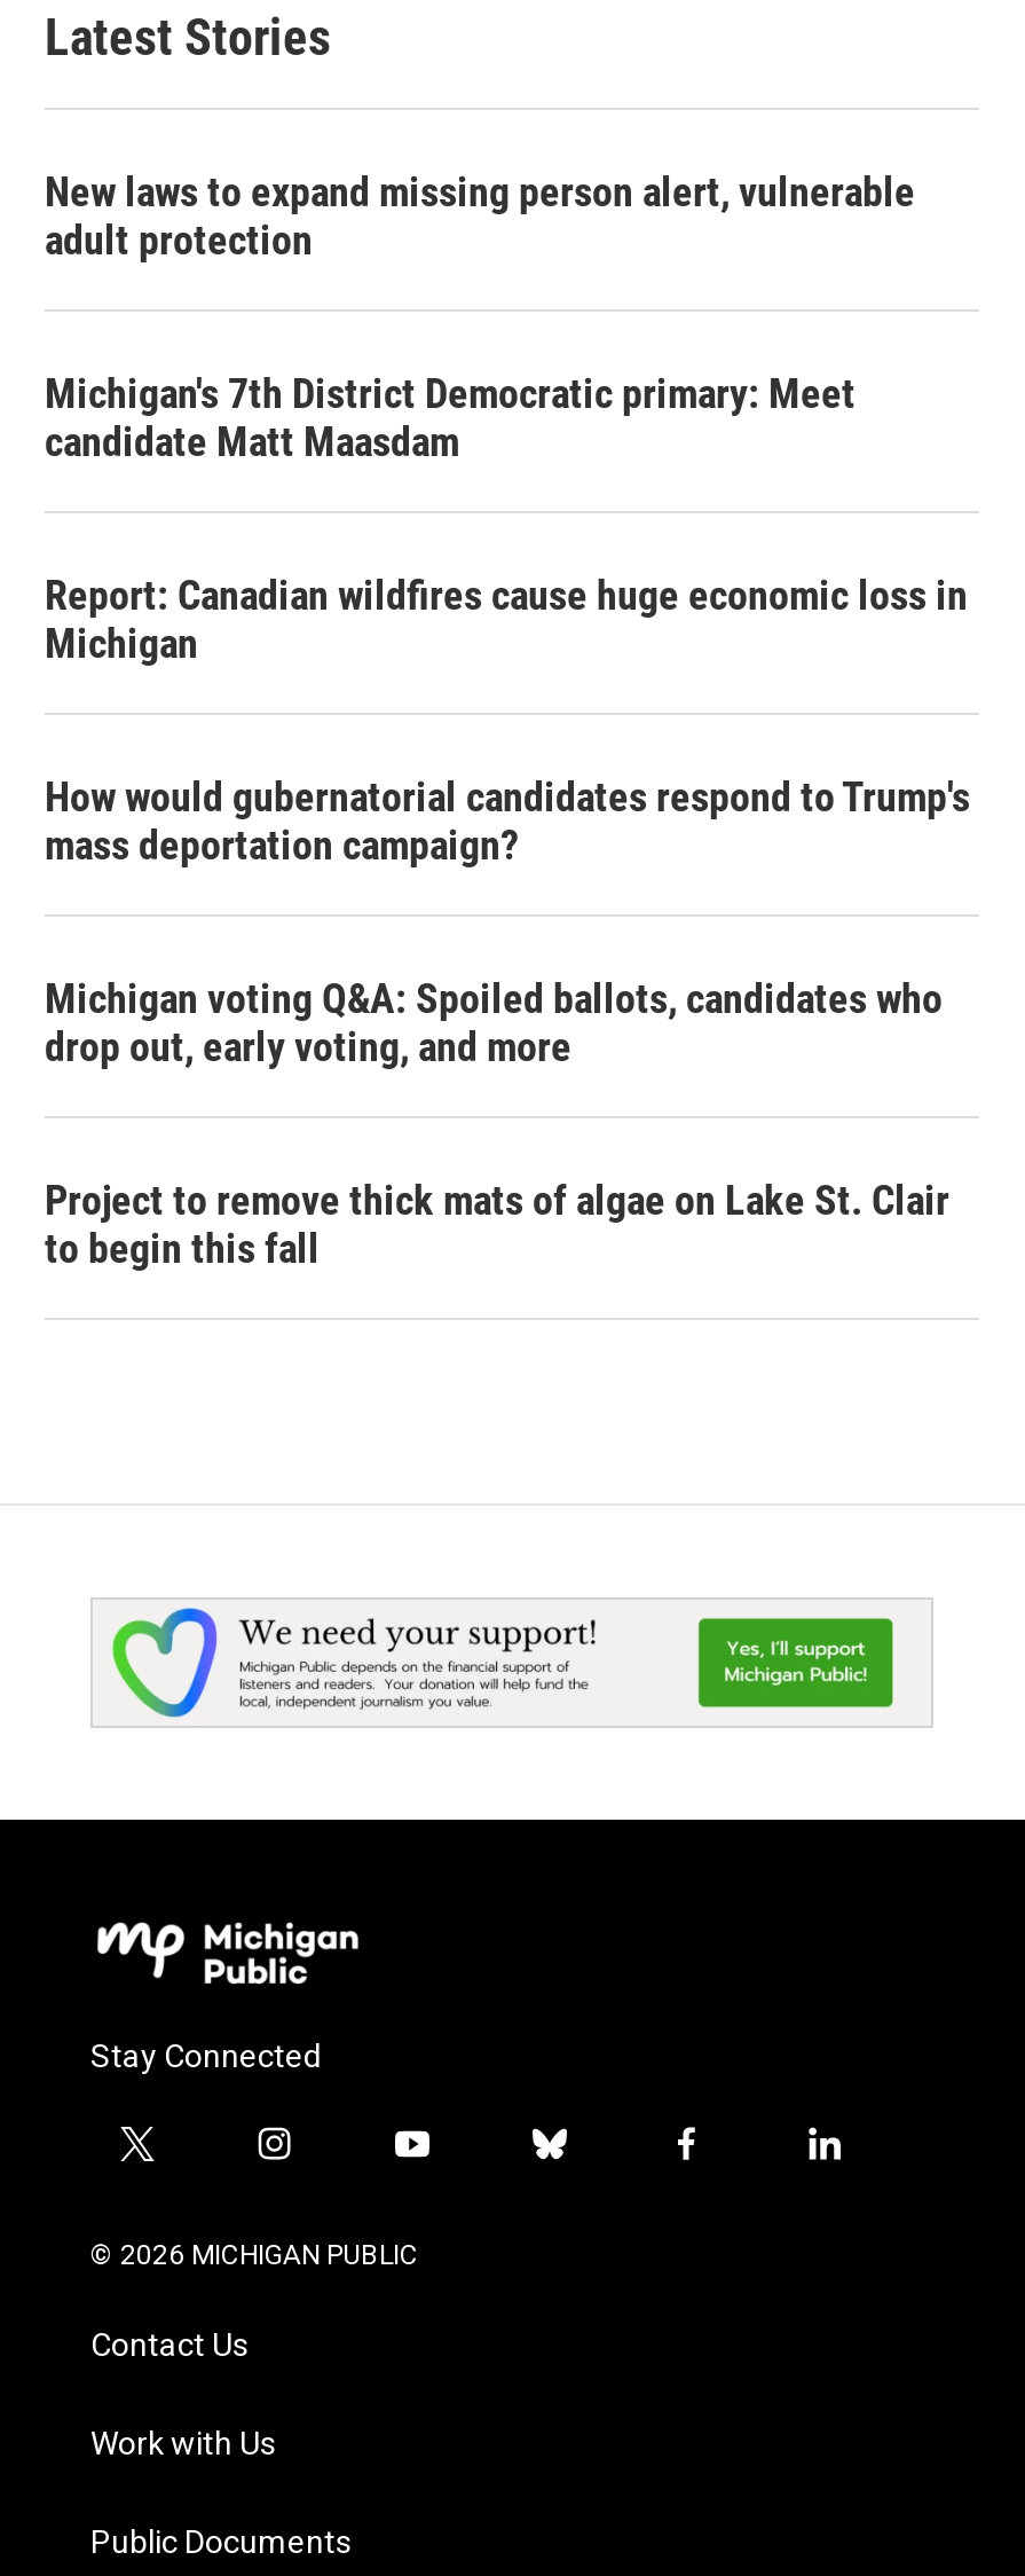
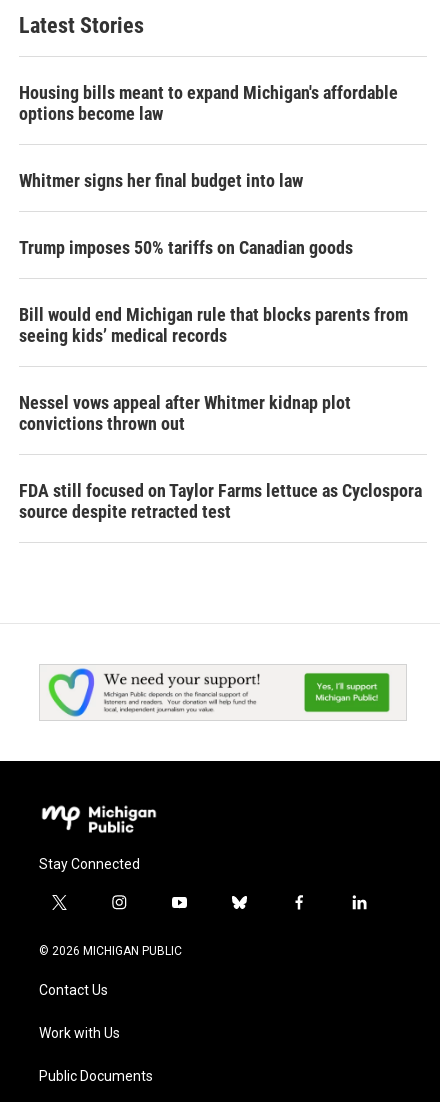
- New laws to expand missing person alert, vulnerable
- adult protection
+ Housing bills meant to expand Michigan's affordable
+ options become law

- Michigan's 7th District Democratic primary: Meet
- candidate Matt Maasdam
+ Whitmer signs her final budget into law

- Report: Canadian wildfires cause huge economic loss in
- Michigan
+ Trump imposes 50% tariffs on Canadian goods

- How would gubernatorial candidates respond to Trump's
- mass deportation campaign?
+ Bill would end Michigan rule that blocks parents from
+ seeing kids’ medical records

- Michigan voting Q&A: Spoiled ballots, candidates who
- drop out, early voting, and more
+ Nessel vows appeal after Whitmer kidnap plot
+ convictions thrown out

- Project to remove thick mats of algae on Lake St. Clair
- to begin this fall
+ FDA still focused on Taylor Farms lettuce as Cyclospora
+ source despite retracted test
